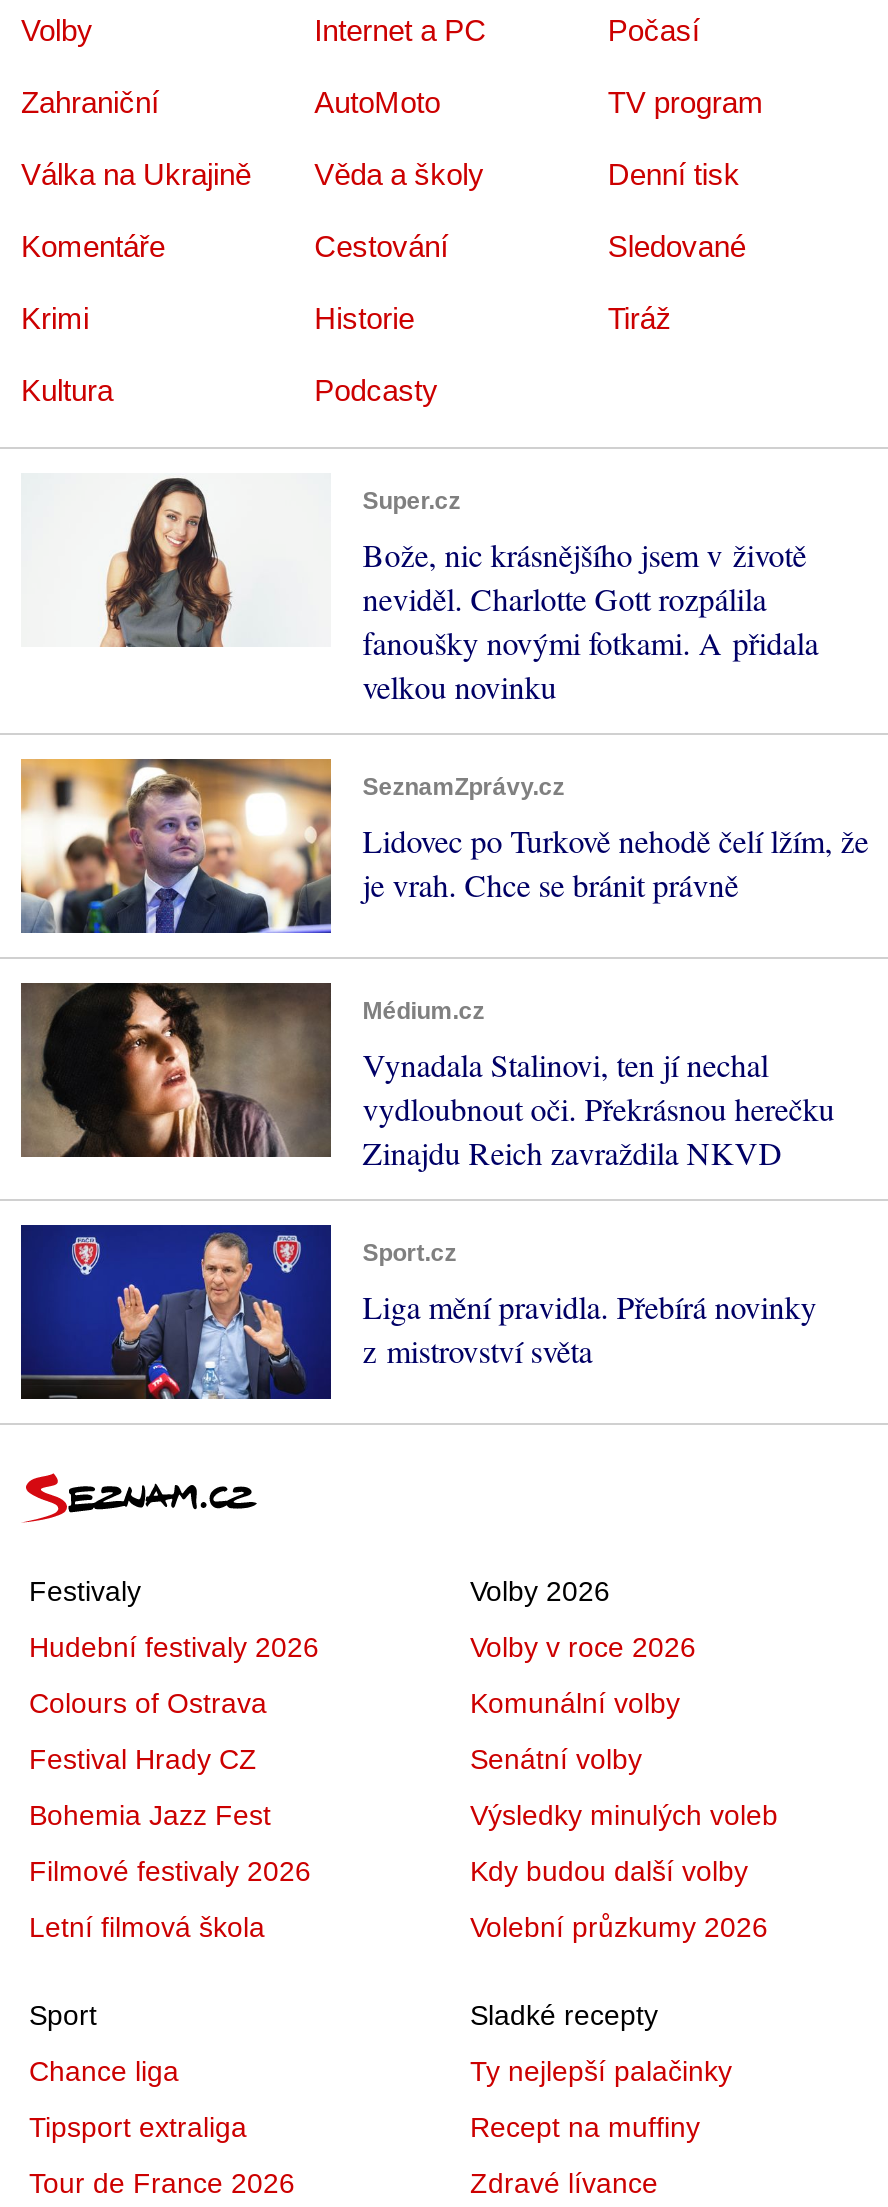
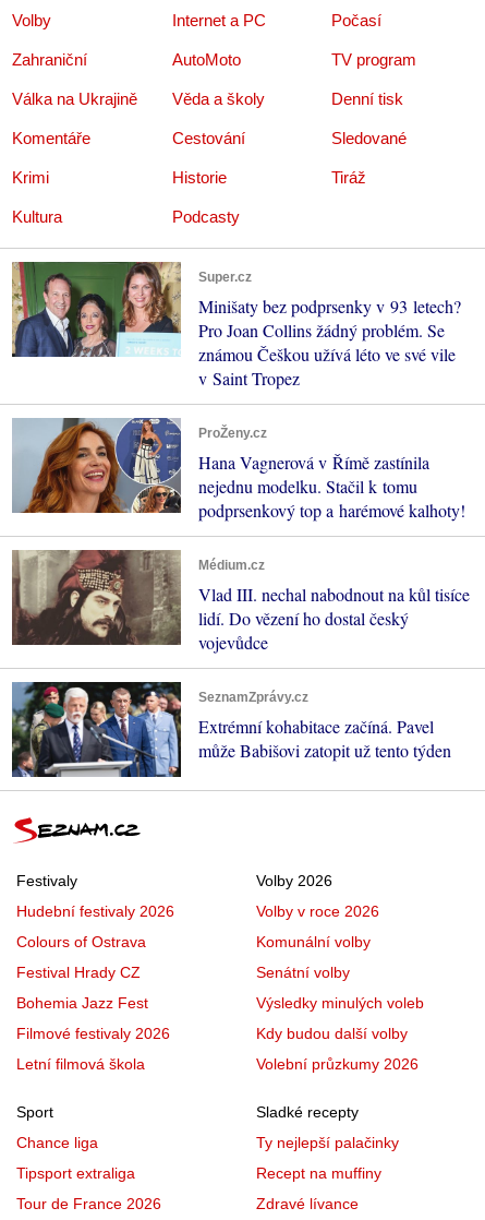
- [image]
- Bože, nic krásnějšího jsem v životě
- neviděl. Charlotte Gott rozpálila
- fanoušky novými fotkami. A přidala
- velkou novinku
+ [image]
+ Minišaty bez podprsenky v 93 letech?
+ Pro Joan Collins žádný problém. Se
+ známou Češkou užívá léto ve své vile
+ v Saint Tropez

- [image]
- Lidovec po Turkově nehodě čelí lžím, že
- je vrah. Chce se bránit právně
+ [image]
+ ProŽeny.cz
+ Hana Vagnerová v Římě zastínila
+ nejednu modelku. Stačil k tomu
+ podprsenkový top a harémové kalhoty!

moved down: SeznamZprávy.cz

- [image]
- Vynadala Stalinovi, ten jí nechal
- vydloubnout oči. Překrásnou herečku
- Zinajdu Reich zavraždila NKVD
+ [image]
+ Vlad III. nechal nabodnout na kůl tisíce
+ lidí. Do vězení ho dostal český
+ vojevůdce

- [image]
- Sport.cz
- Liga mění pravidla. Přebírá novinky
- z mistrovství světa
+ [image]
+ Extrémní kohabitace začíná. Pavel
+ může Babišovi zatopit už tento týden
